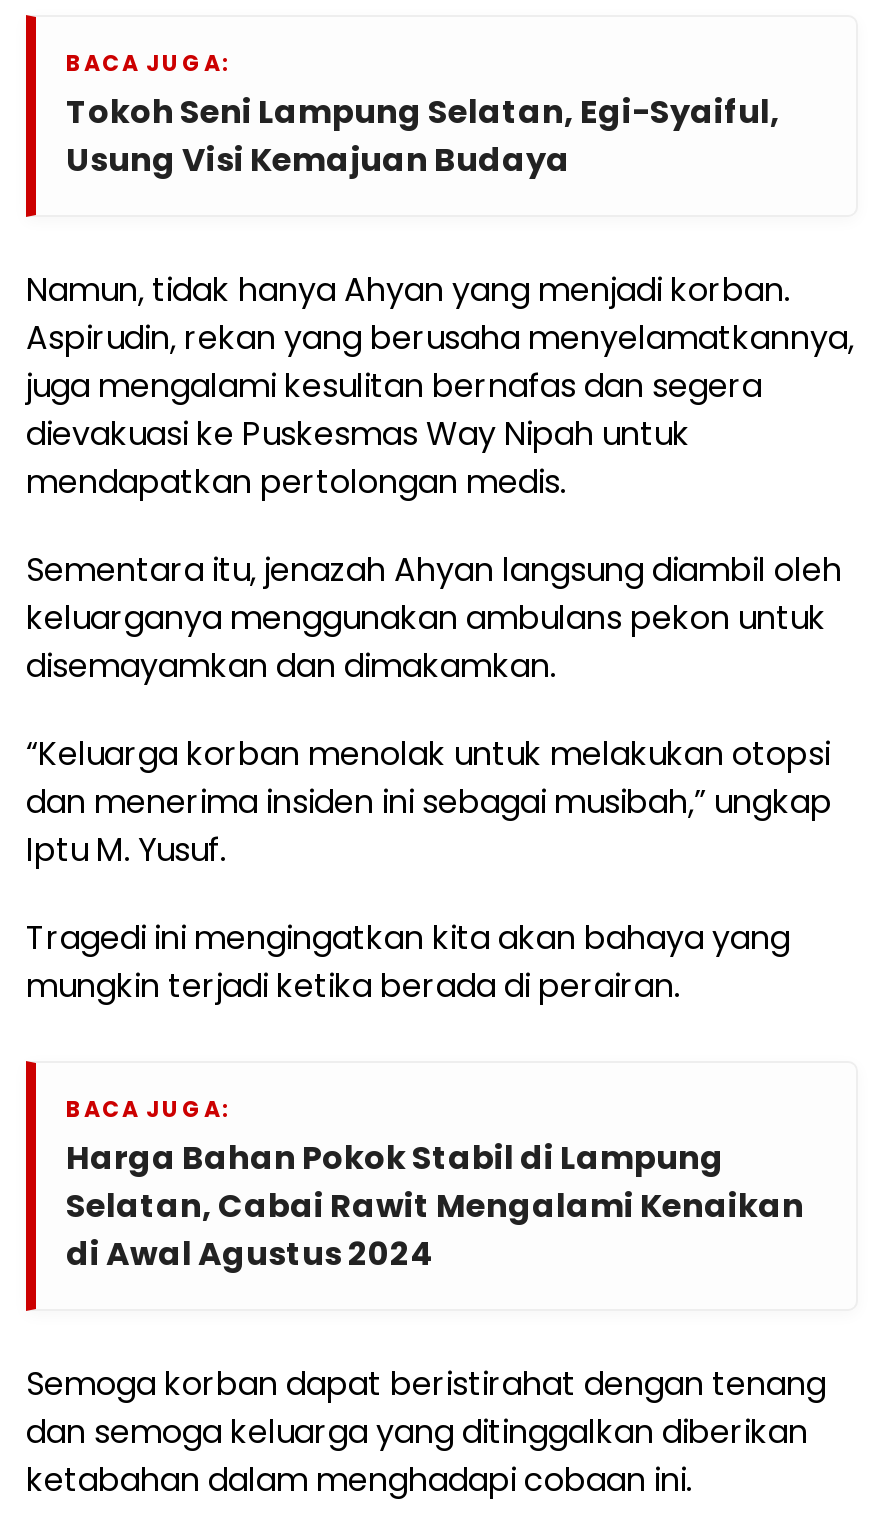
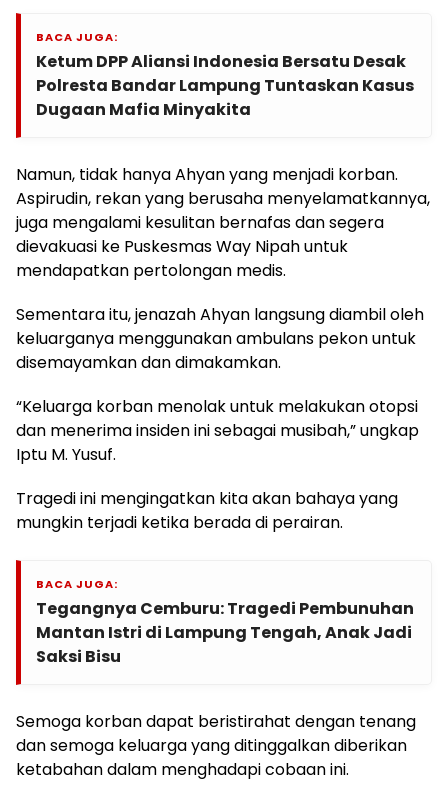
- Tokoh Seni Lampung Selatan, Egi-Syaiful,
- Usung Visi Kemajuan Budaya
+ Ketum DPP Aliansi Indonesia Bersatu Desak
+ Polresta Bandar Lampung Tuntaskan Kasus
+ Dugaan Mafia Minyakita

- Harga Bahan Pokok Stabil di Lampung
- Selatan, Cabai Rawit Mengalami Kenaikan
- di Awal Agustus 2024
+ Tegangnya Cemburu: Tragedi Pembunuhan
+ Mantan Istri di Lampung Tengah, Anak Jadi
+ Saksi Bisu
